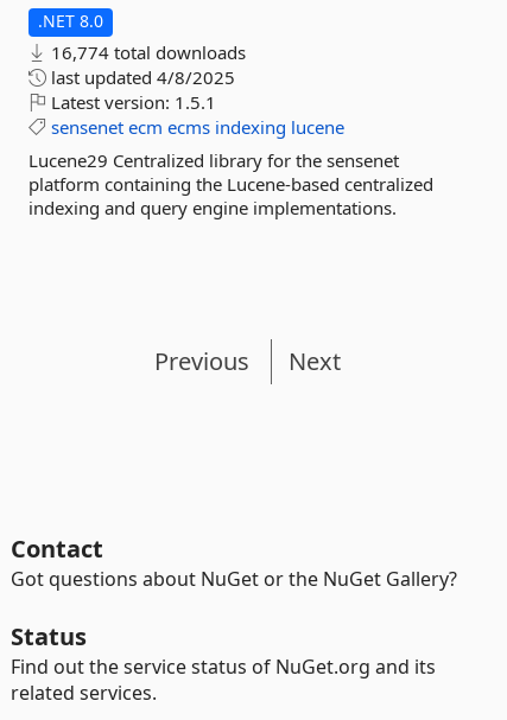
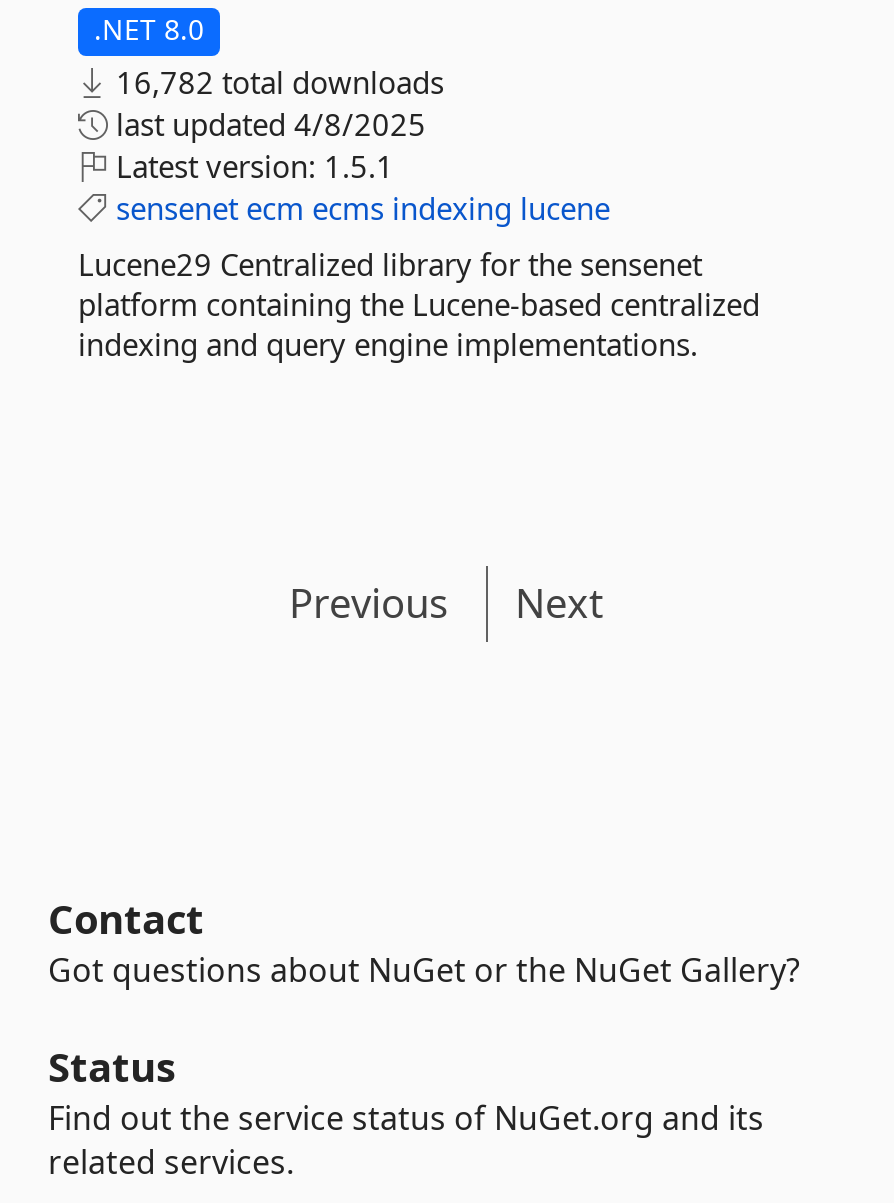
- 16,774 total downloads
+ 16,782 total downloads
